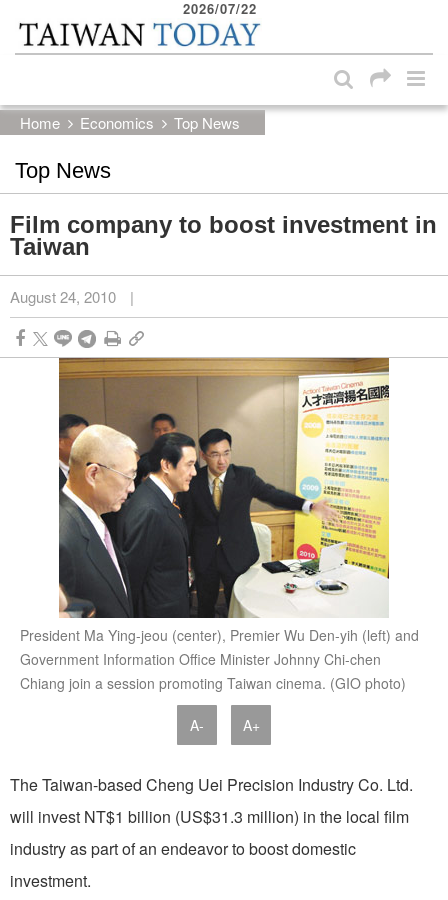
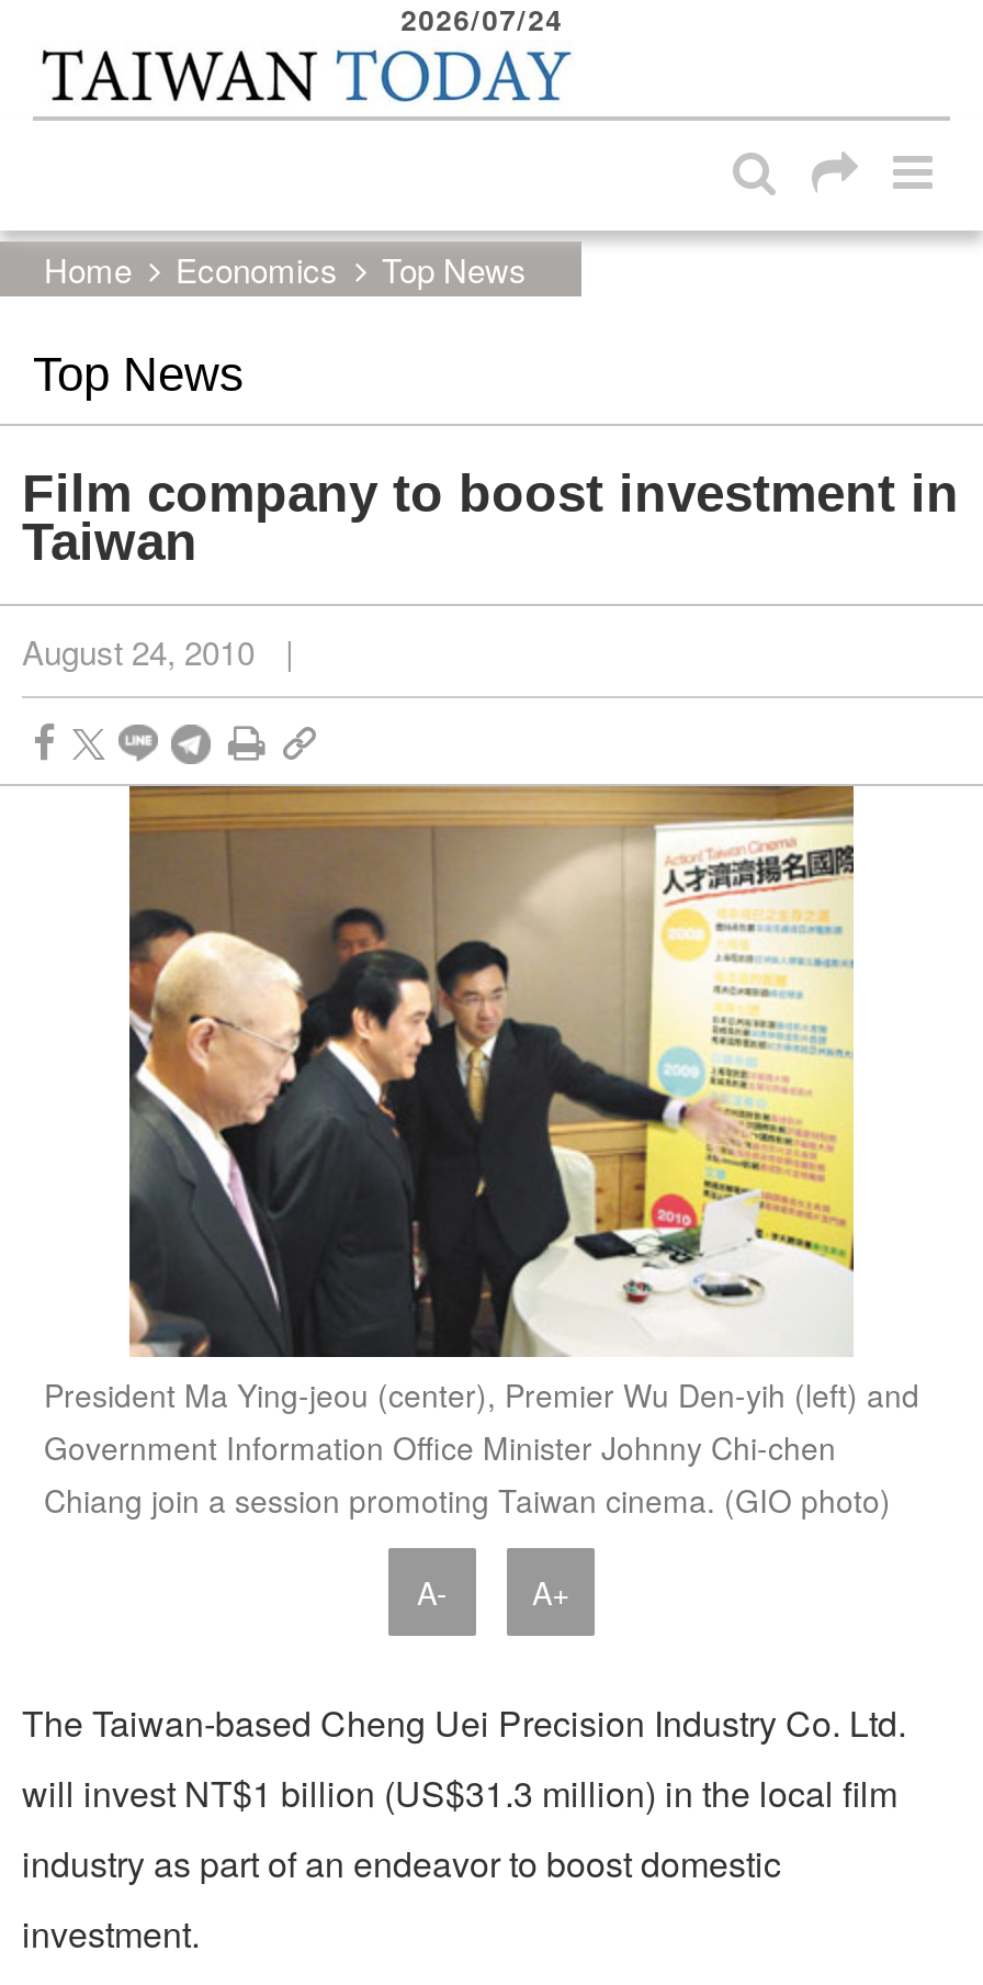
- 2026/07/22
+ 2026/07/24
